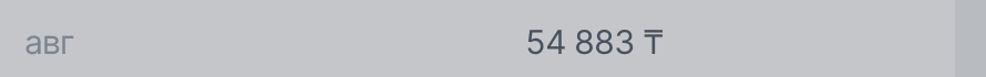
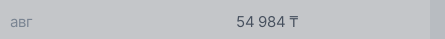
- 54 883 ₸
+ 54 984 ₸
